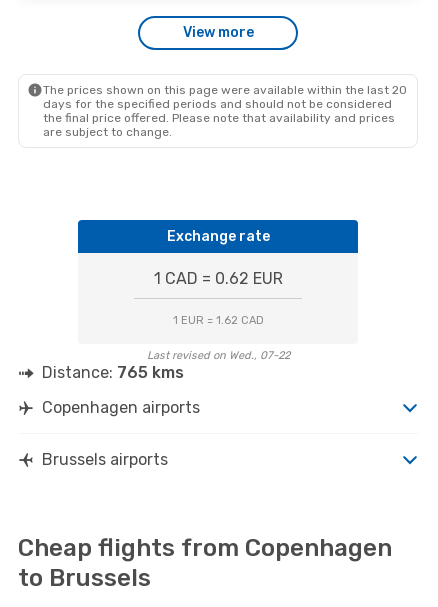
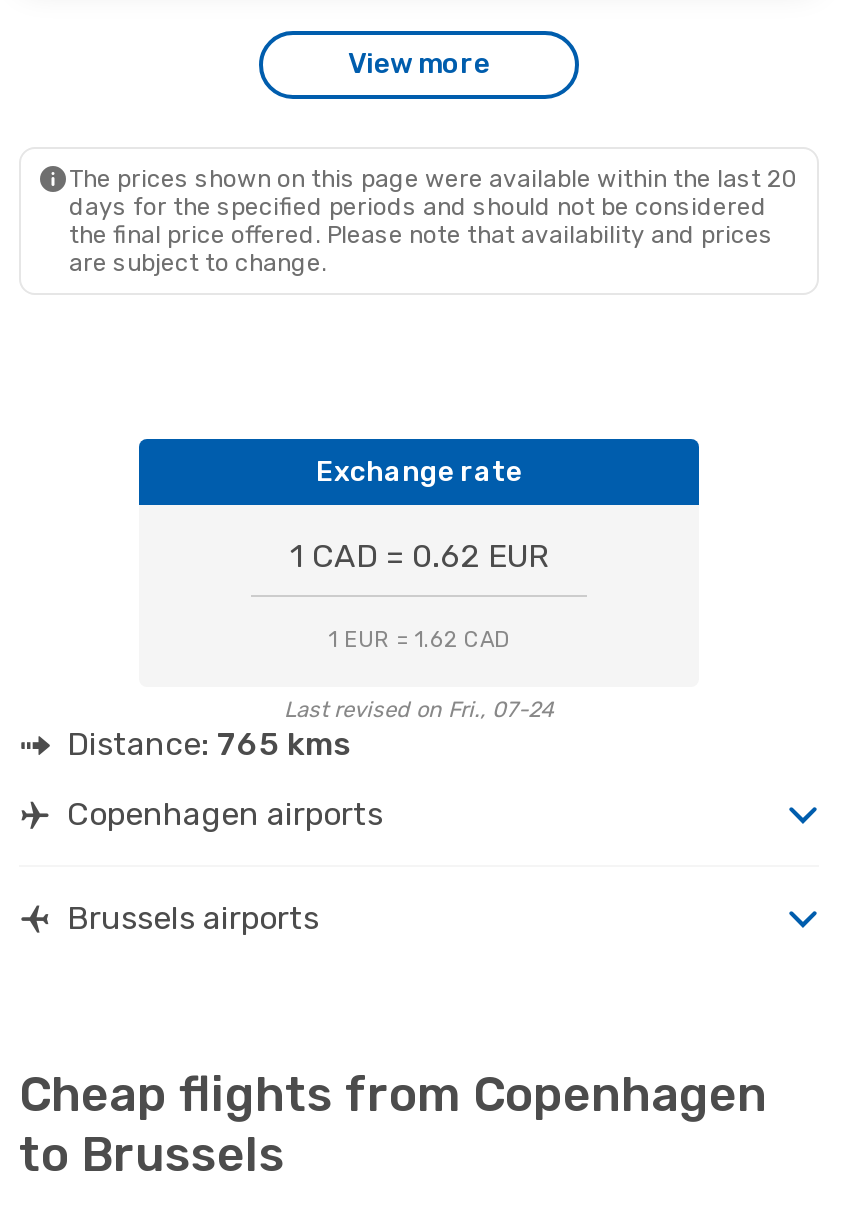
- Last revised on Wed., 07-22
+ Last revised on Fri., 07-24
